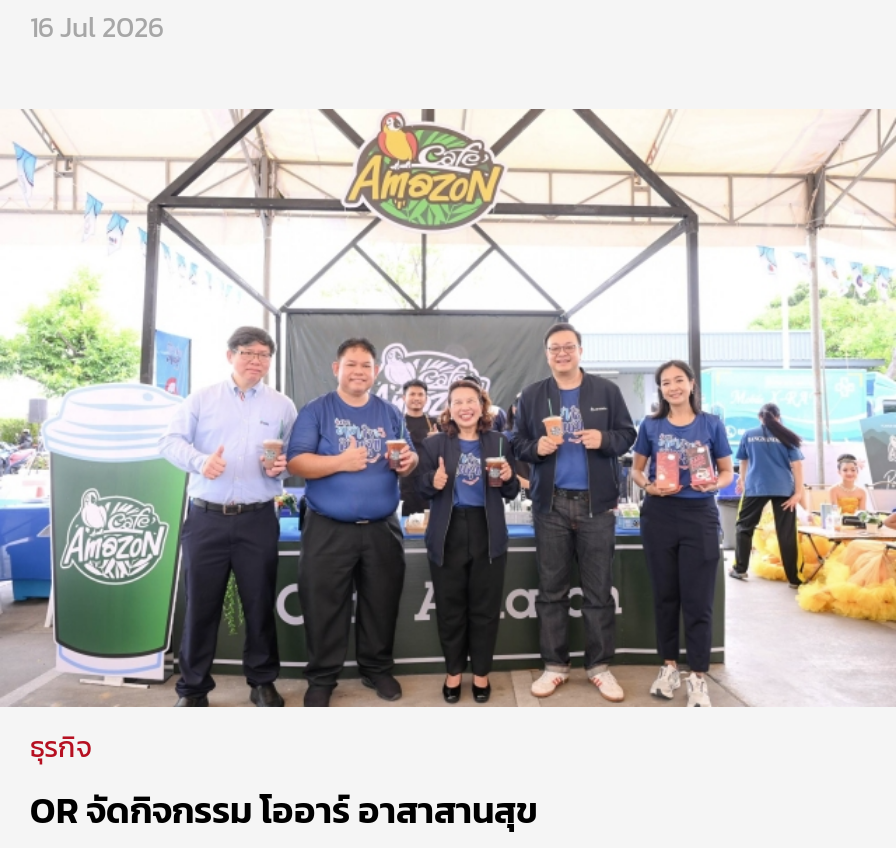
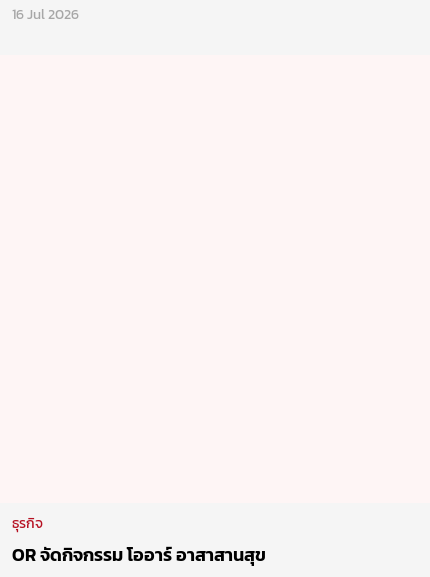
- [image]
